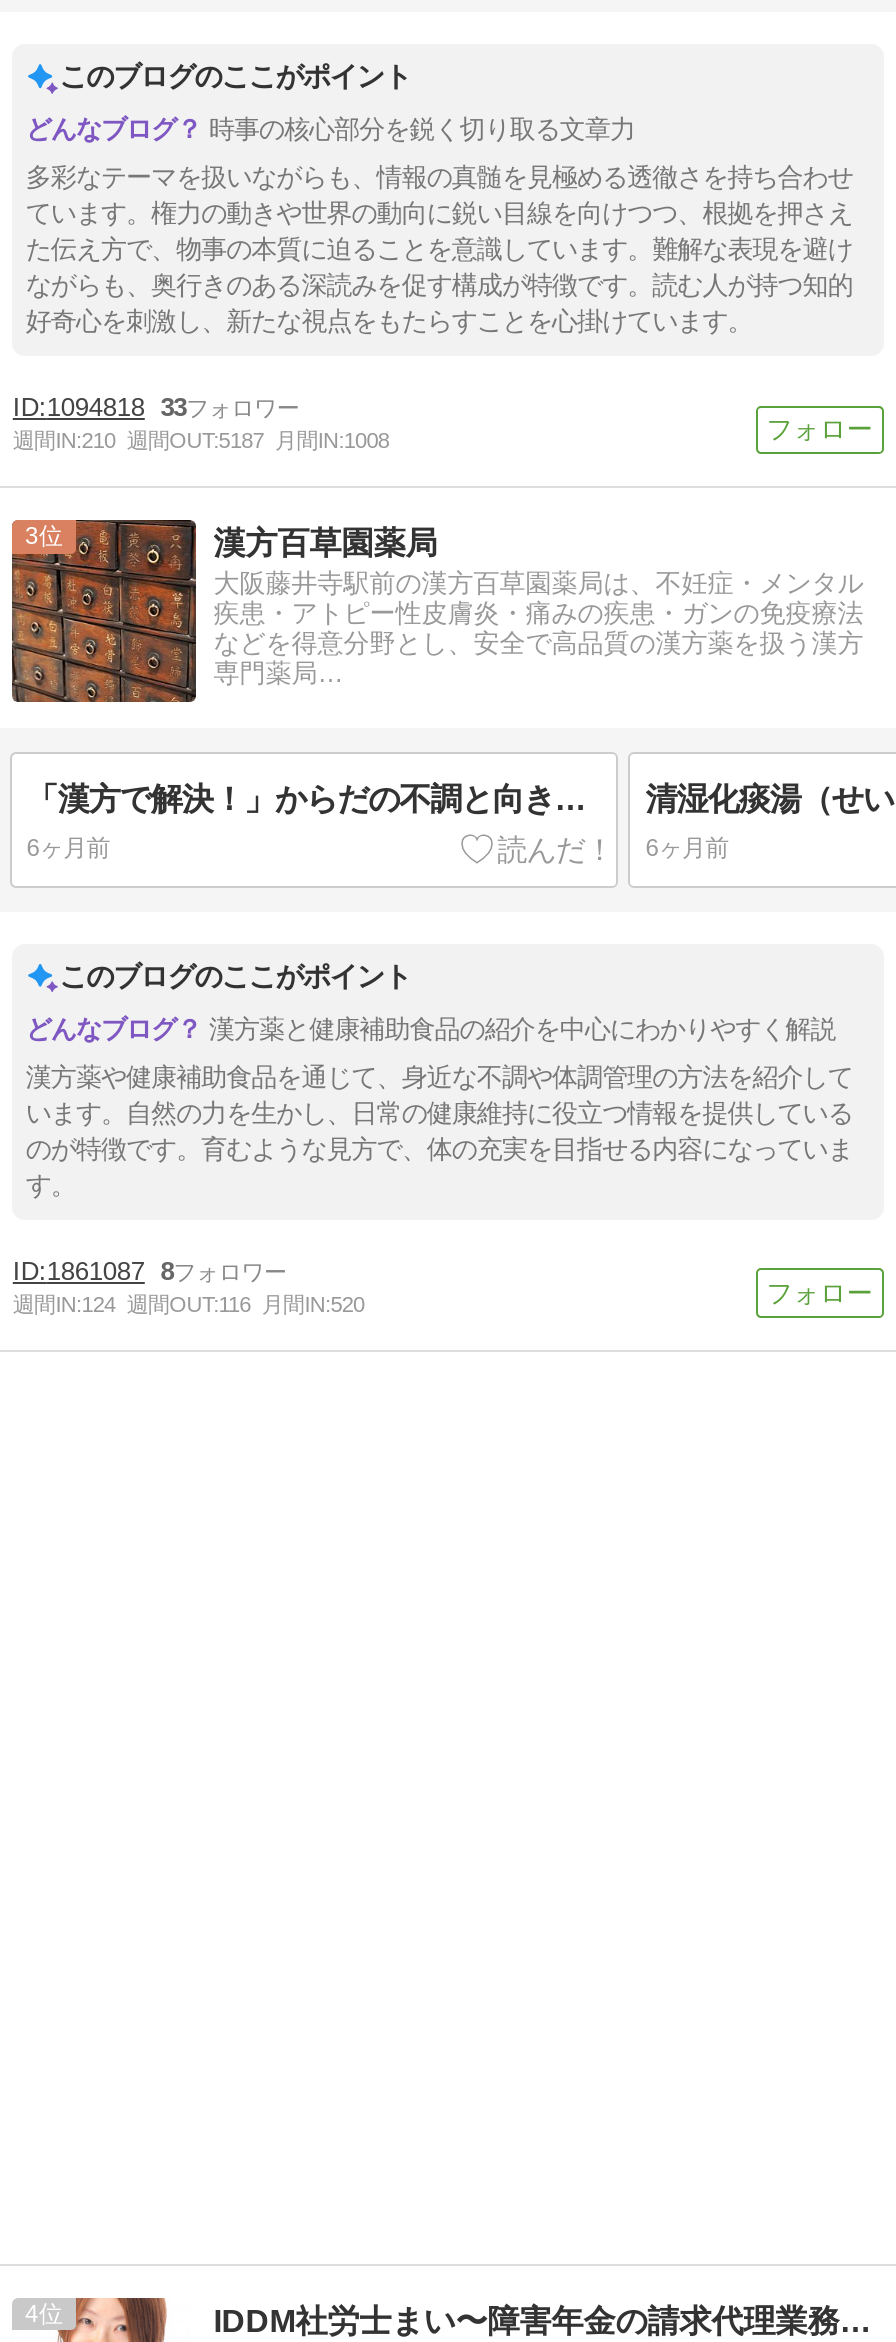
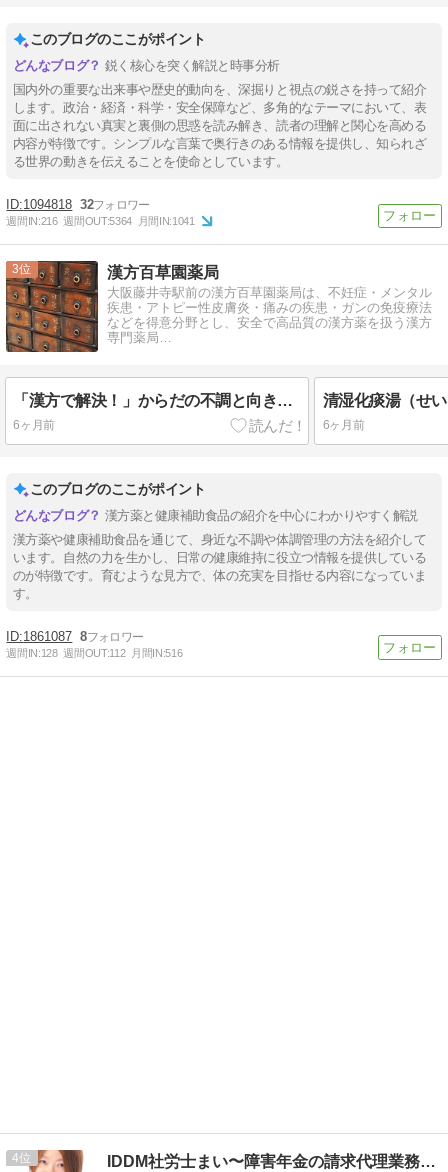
- 時事の核心部分を鋭く切り取る文章力
+ 鋭く核心を突く解説と時事分析

- 多彩なテーマを扱いながらも、情報の真髄を見極める透徹さを持ち合わせ
- ています。権力の動きや世界の動向に鋭い目線を向けつつ、根拠を押さえ
- た伝え方で、物事の本質に迫ることを意識しています。難解な表現を避け
- ながらも、奥行きのある深読みを促す構成が特徴です。読む人が持つ知的
- 好奇心を刺激し、新たな視点をもたらすことを心掛けています。
+ 国内外の重要な出来事や歴史的動向を、深掘りと視点の鋭さを持って紹介
+ します。政治・経済・科学・安全保障など、多角的なテーマにおいて、表
+ 面に出されない真実と裏側の思惑を読み解き、読者の理解と関心を高める
+ 内容が特徴です。シンプルな言葉で奥行きのある情報を提供し、知られざ
+ る世界の動きを伝えることを使命としています。

- 1094818 33
- 週間IN:210 週間OUT:5187 月間IN:1008
+ 1094818 32
+ 週間IN:216 週間OUT:5364 月間IN:1041

- 週間IN:124 週間OUT:116 月間IN:520
+ 週間IN:128 週間OUT:112 月間IN:516
